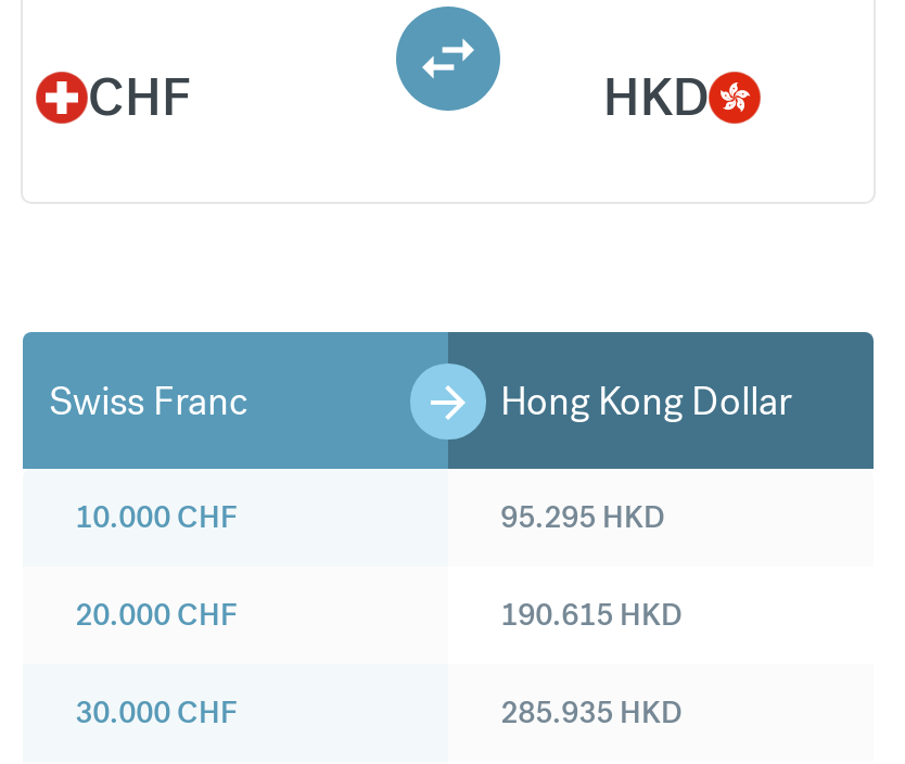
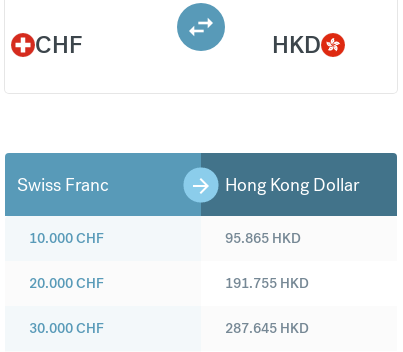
- 95.295 HKD
+ 95.865 HKD

- 190.615 HKD
+ 191.755 HKD

- 285.935 HKD
+ 287.645 HKD
